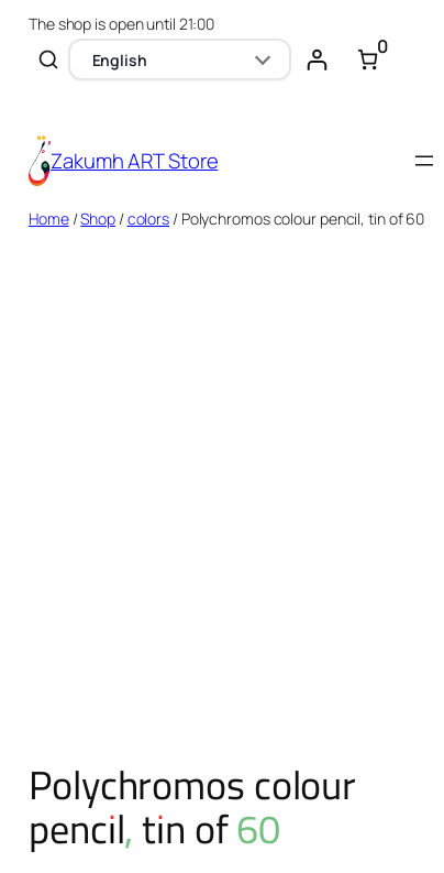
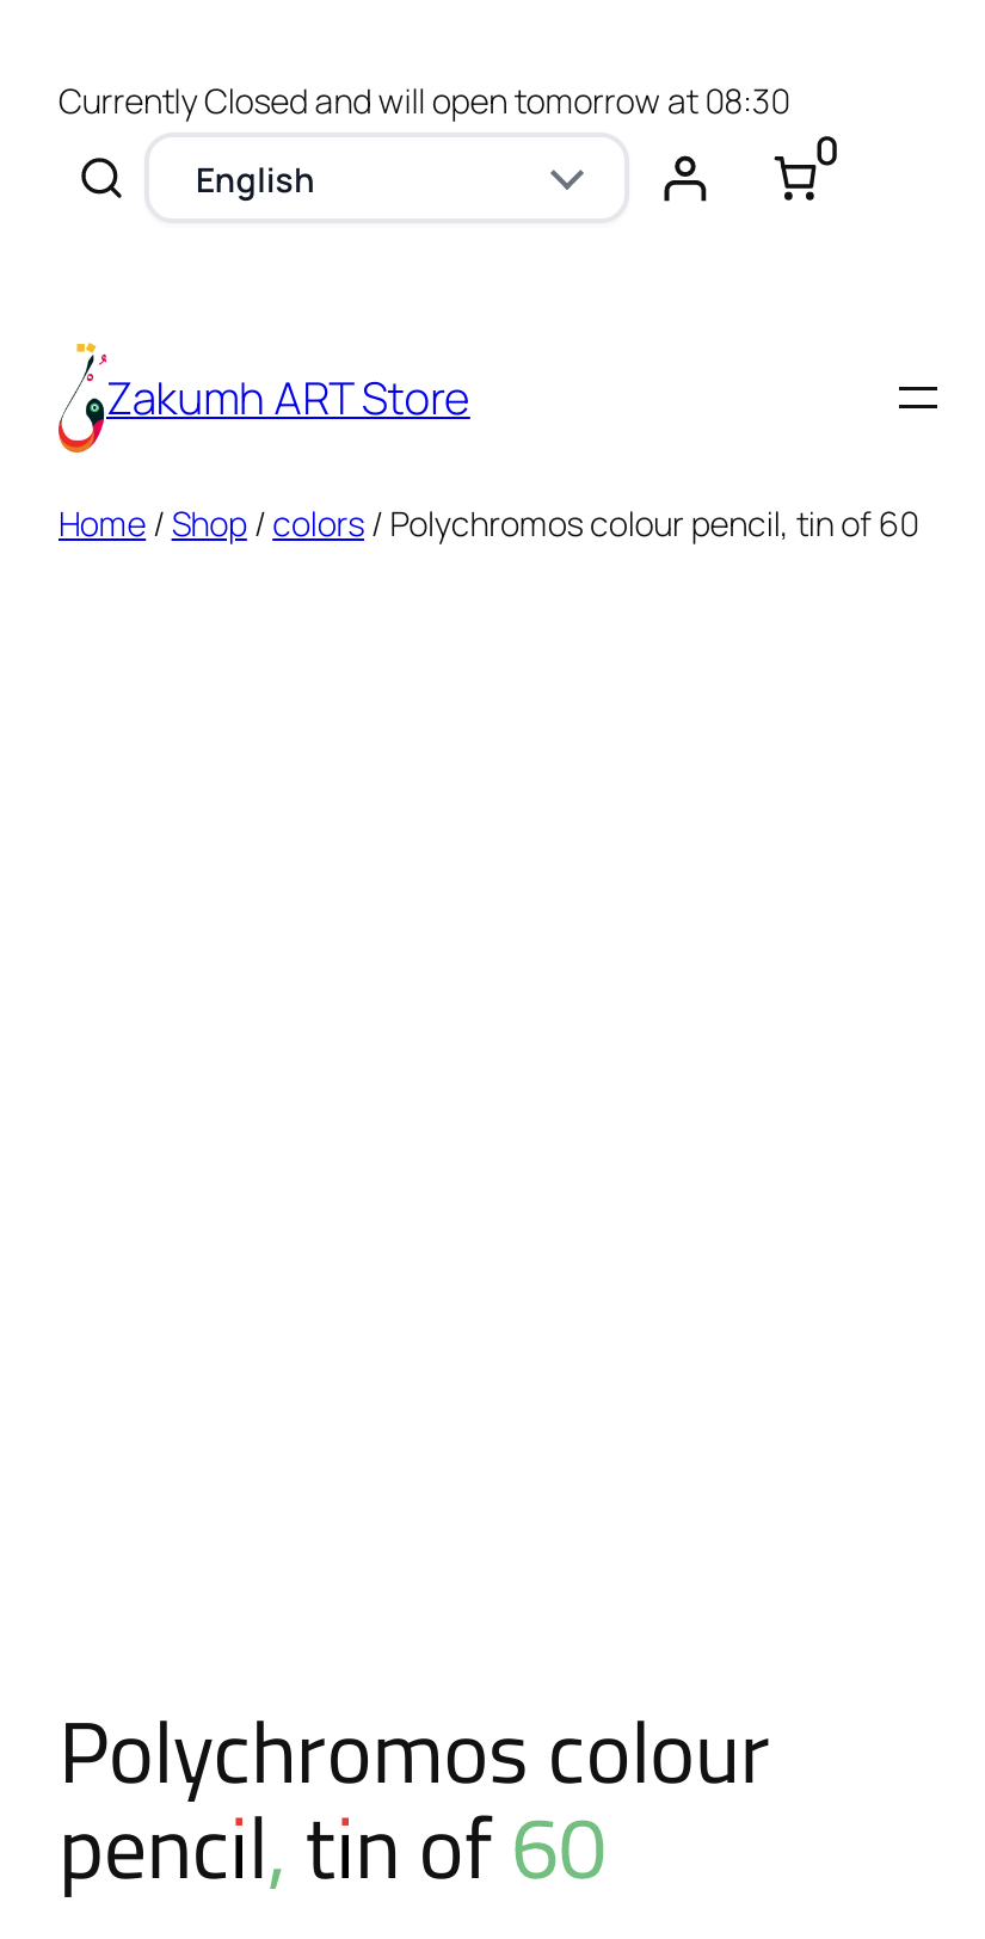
- The shop is open until 21:00
+ Currently Closed and will open tomorrow at 08:30
